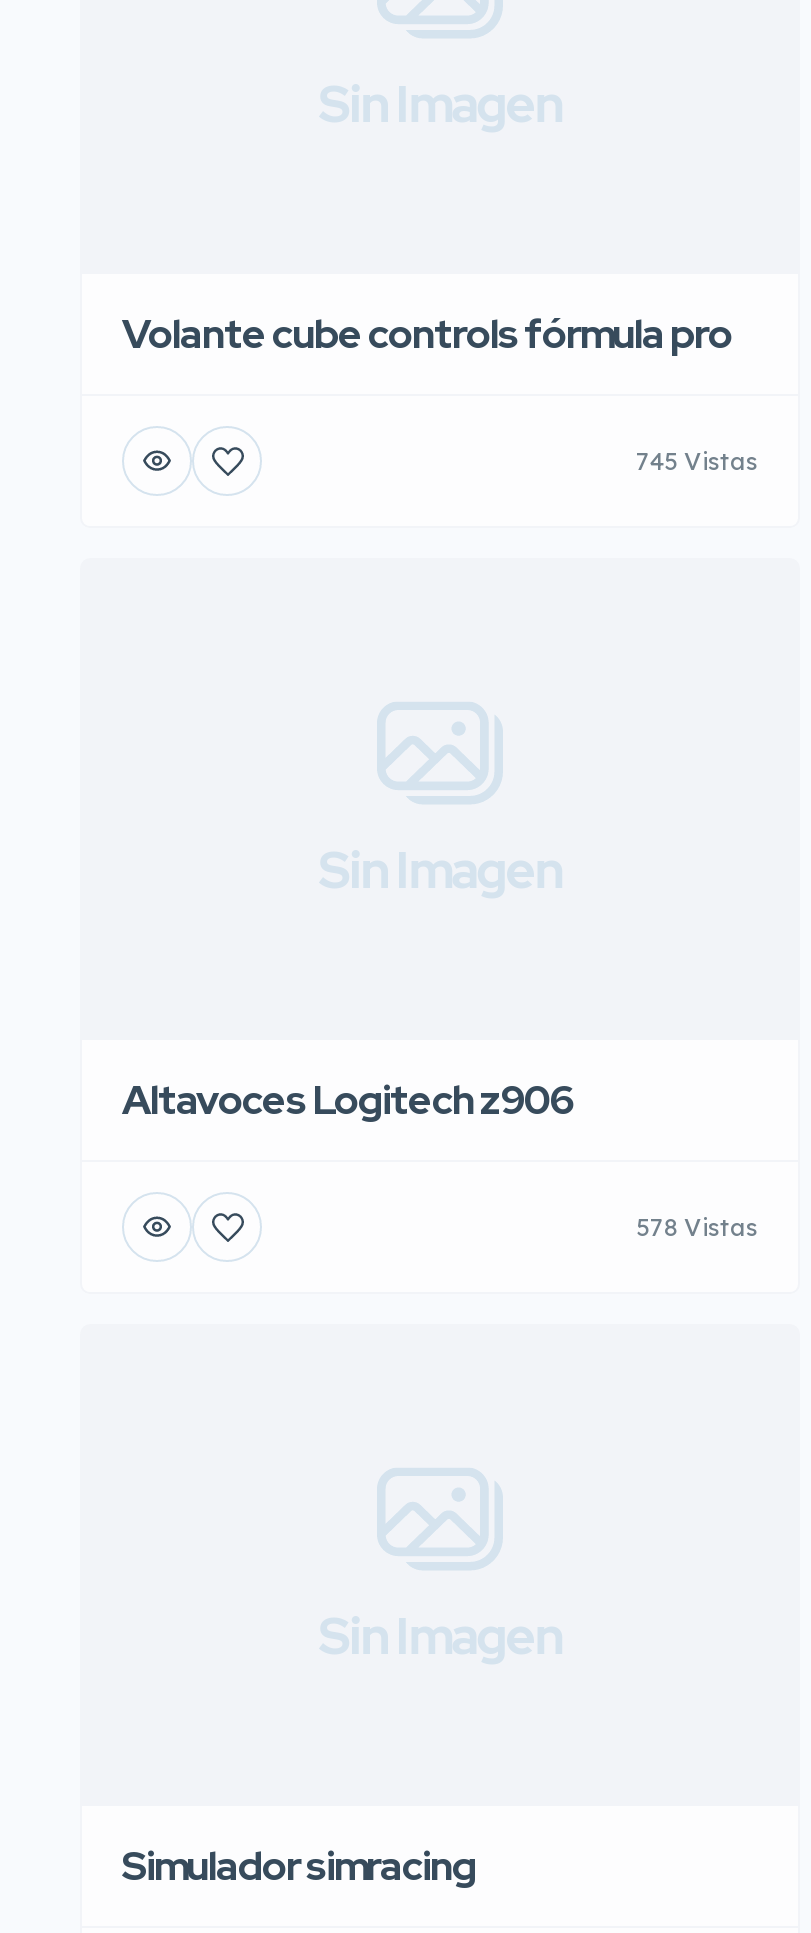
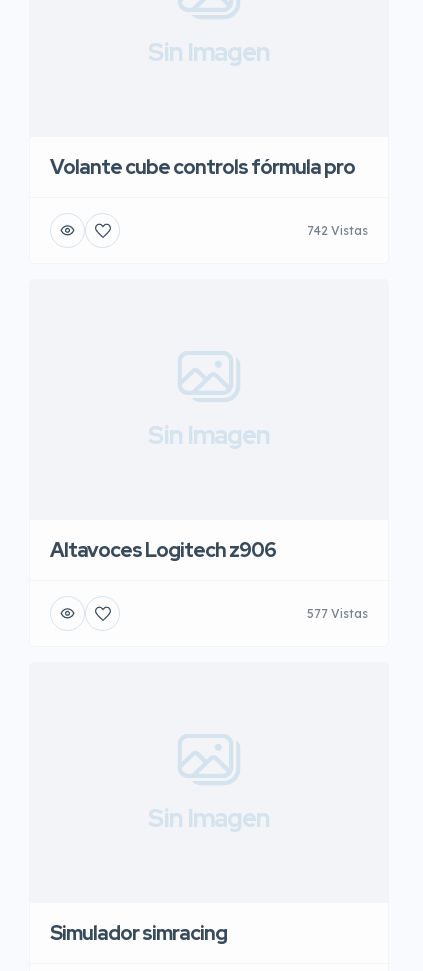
- 745 Vistas
+ 742 Vistas

- 578 Vistas
+ 577 Vistas
